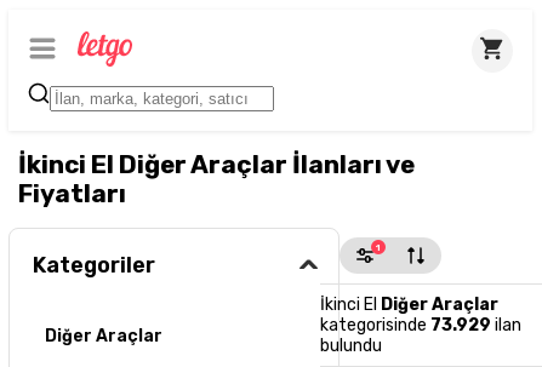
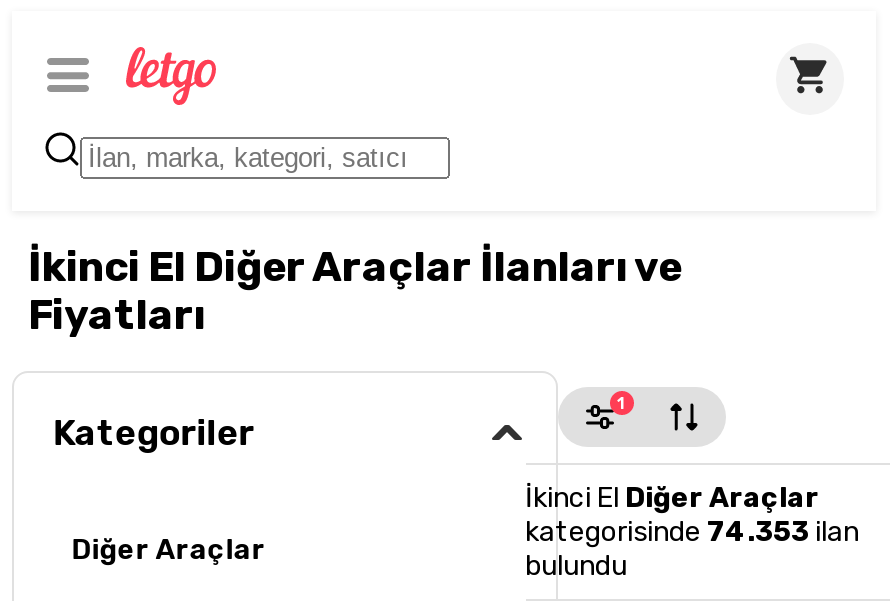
- kategorisinde 73.929 ilan
+ kategorisinde 74.353 ilan
